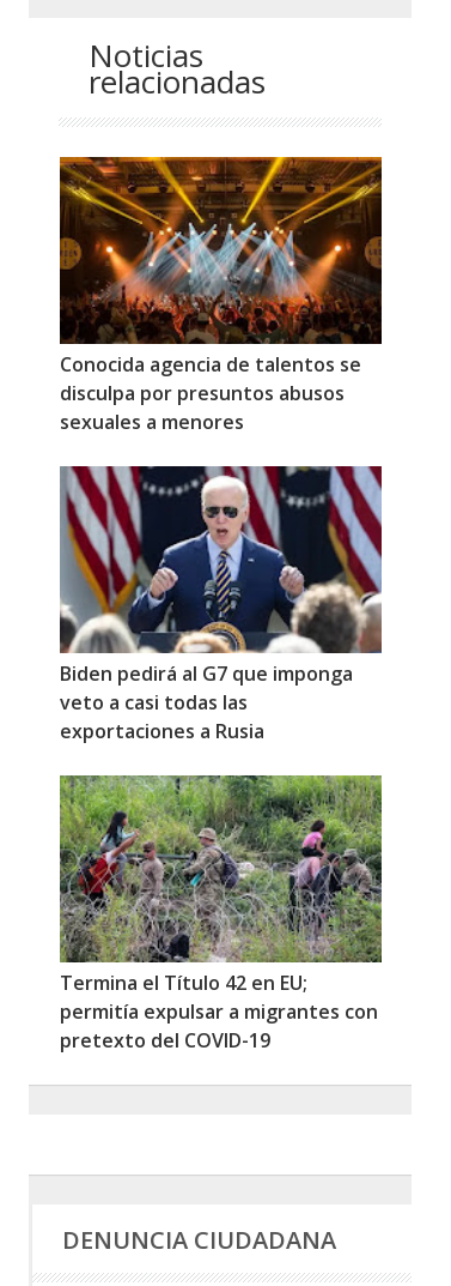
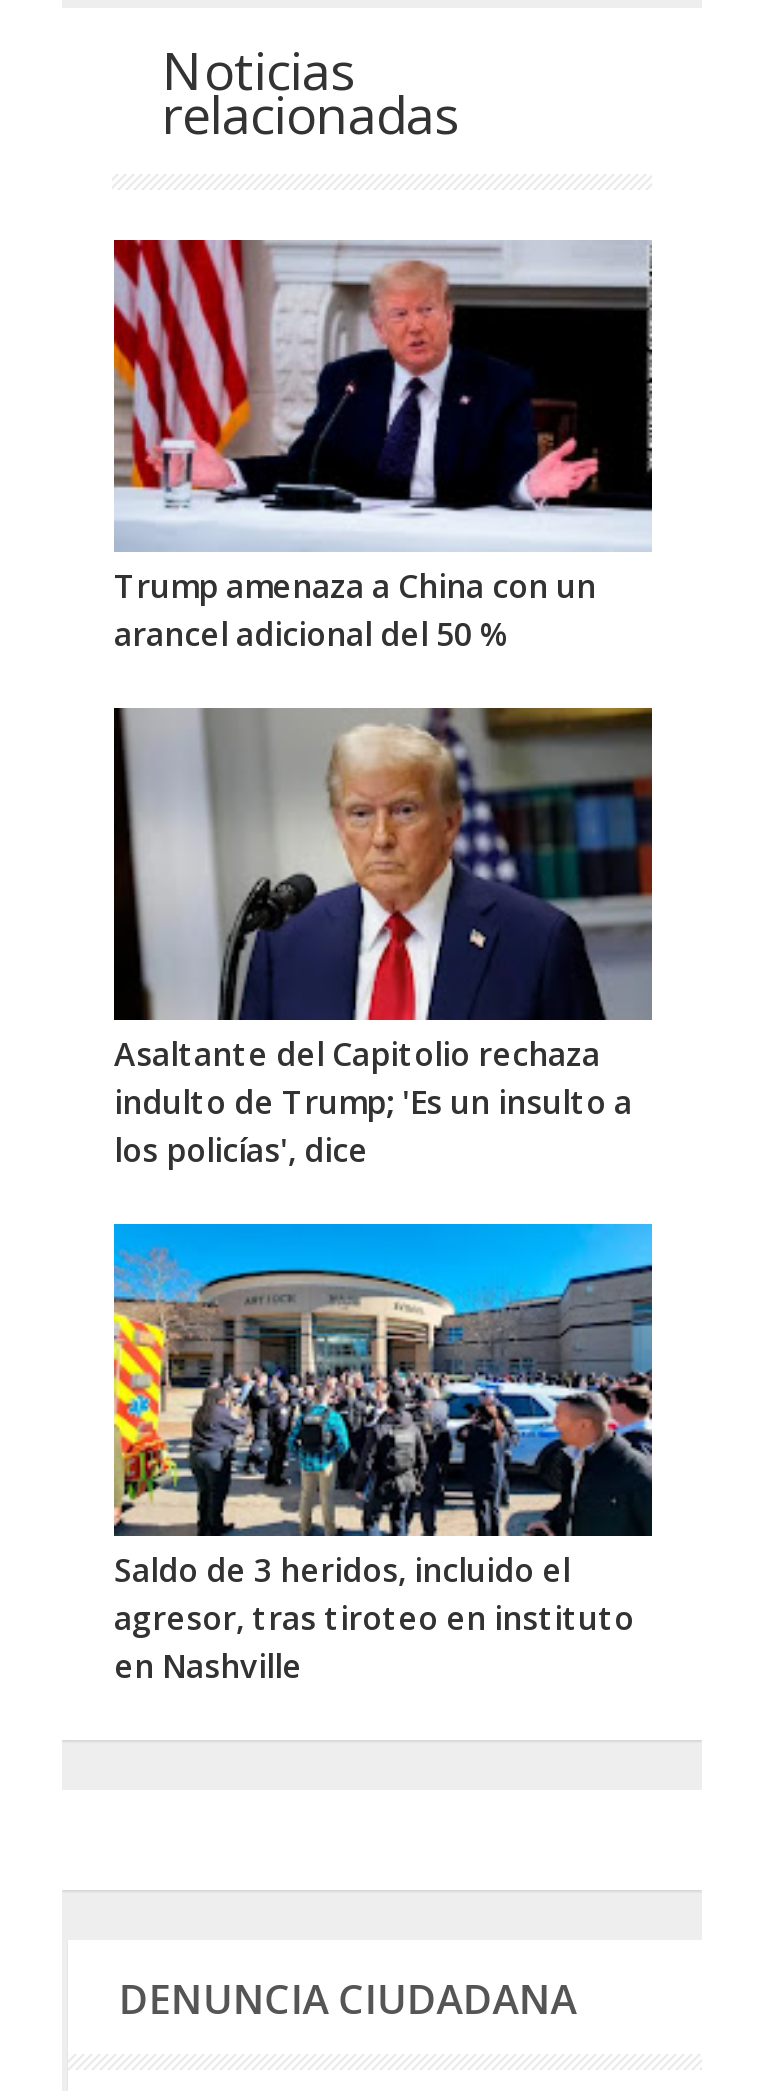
- [image]
- Conocida agencia de talentos se
- disculpa por presuntos abusos
- sexuales a menores
+ [image]
+ Trump amenaza a China con un
+ arancel adicional del 50 %

- [image]
- Biden pedirá al G7 que imponga
- veto a casi todas las
- exportaciones a Rusia
+ [image]
+ Asaltante del Capitolio rechaza
+ indulto de Trump; 'Es un insulto a
+ los policías', dice

- [image]
- Termina el Título 42 en EU;
- permitía expulsar a migrantes con
- pretexto del COVID-19
+ [image]
+ Saldo de 3 heridos, incluido el
+ agresor, tras tiroteo en instituto
+ en Nashville
